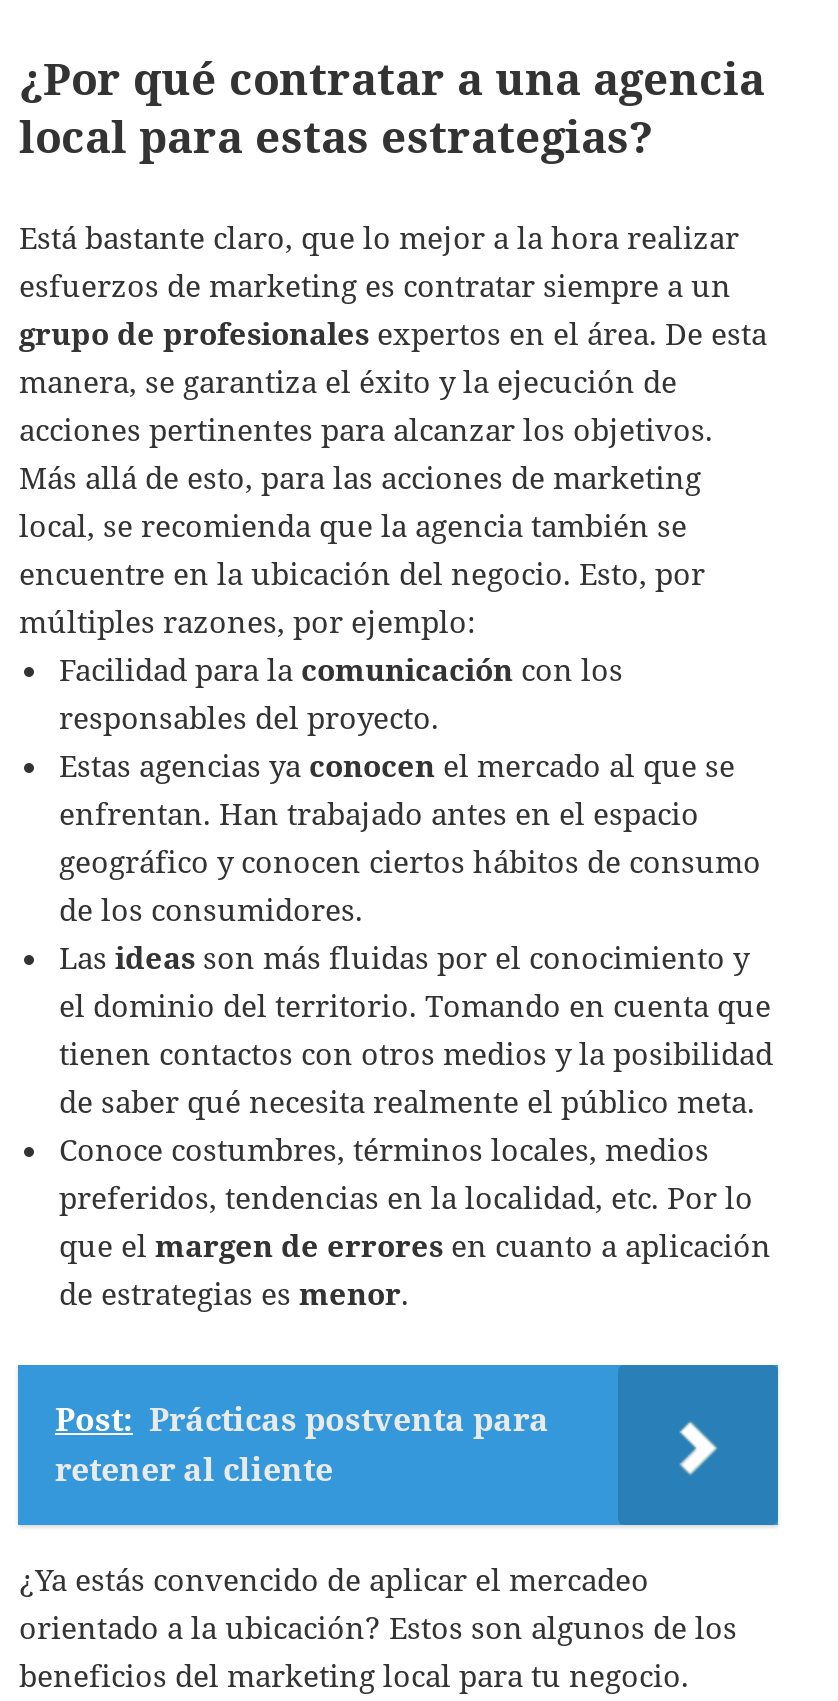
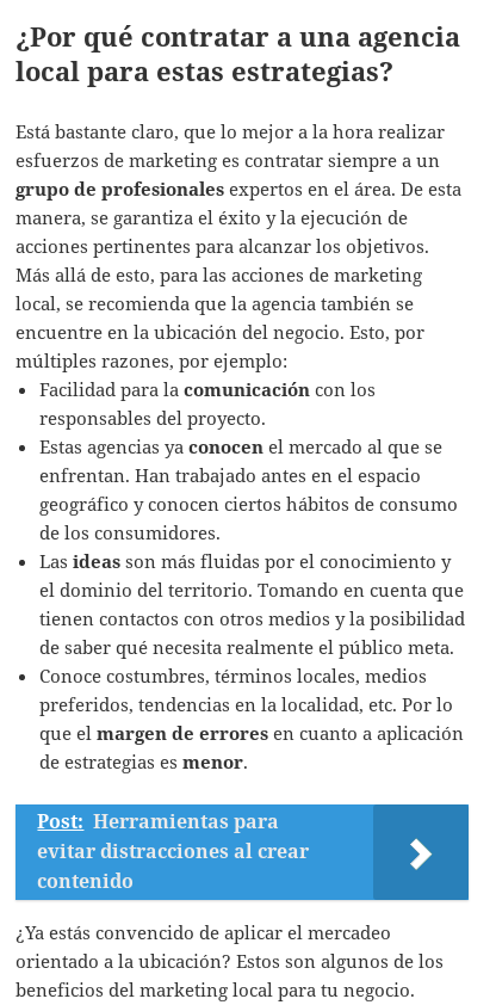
- Post: Prácticas postventa para
- retener al cliente
+ Post: Herramientas para
+ evitar distracciones al crear
+ contenido
